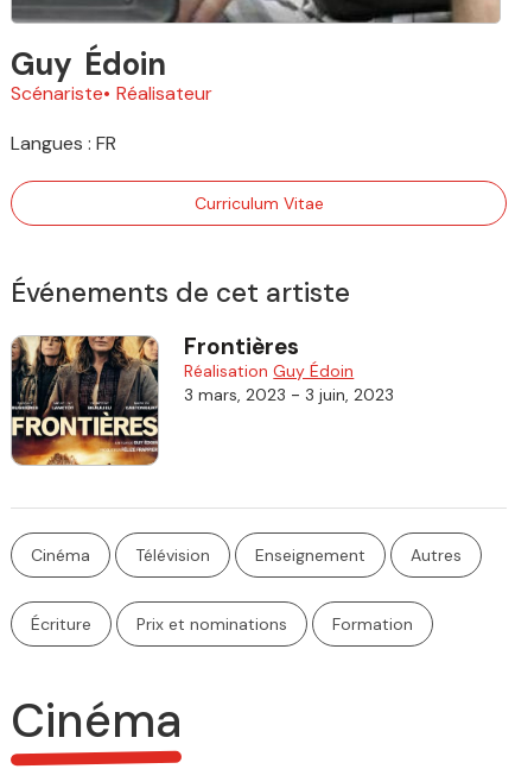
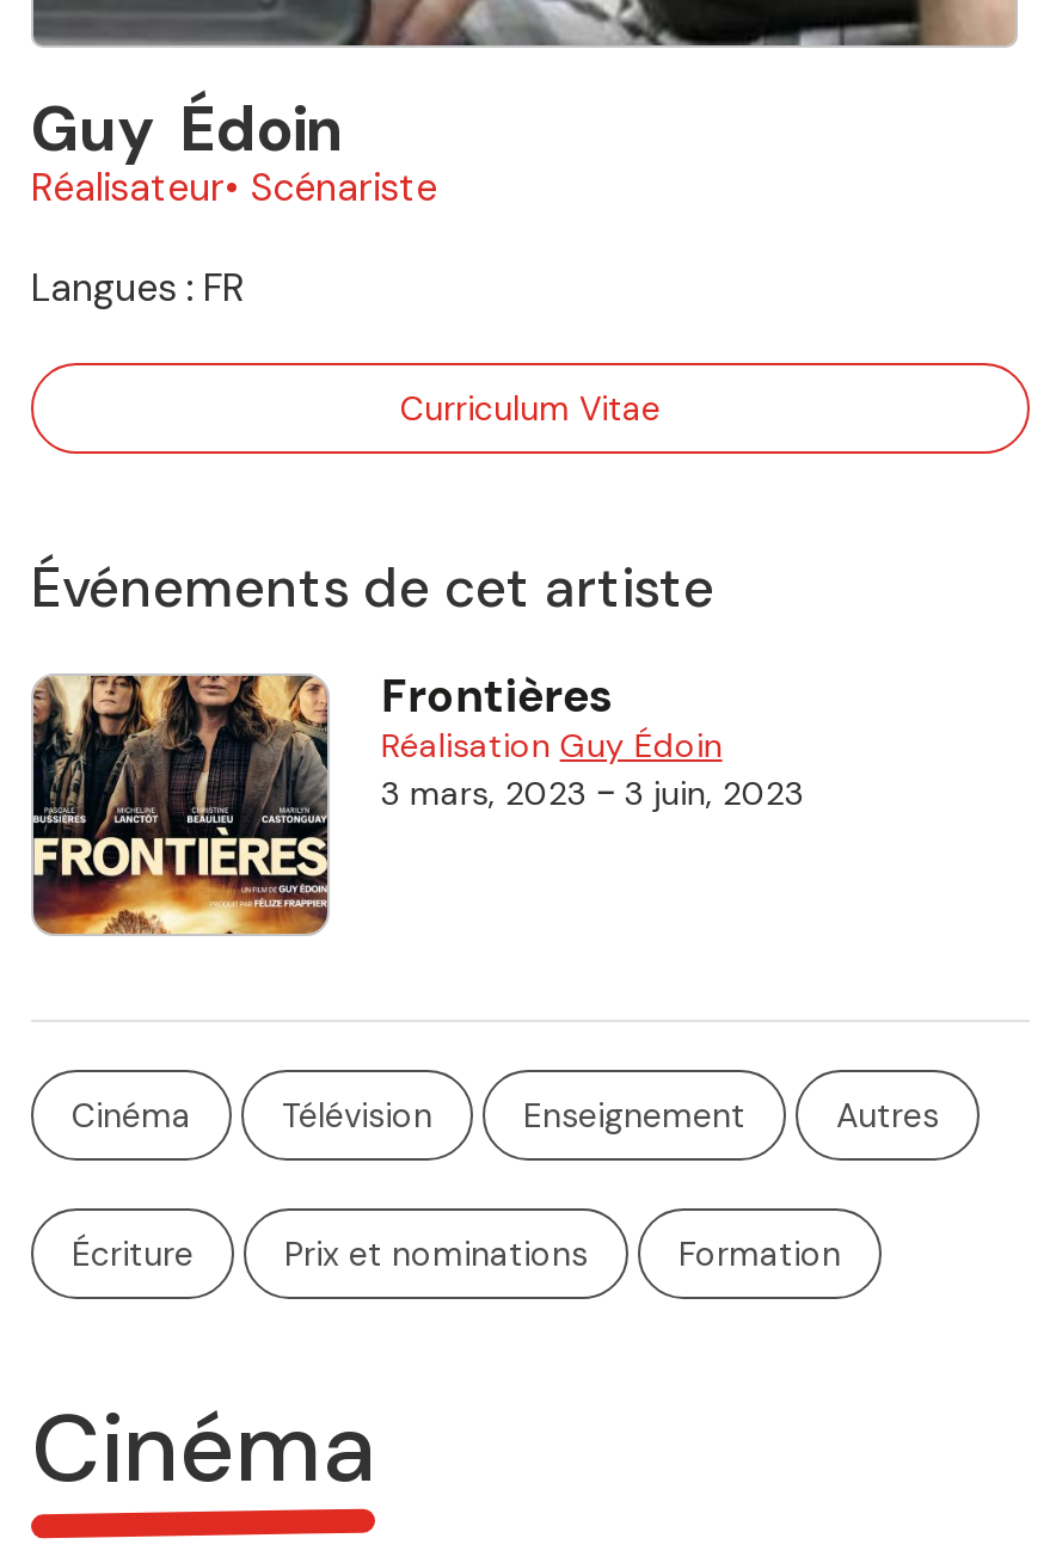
- Scénariste Réalisateur
+ Réalisateur Scénariste
